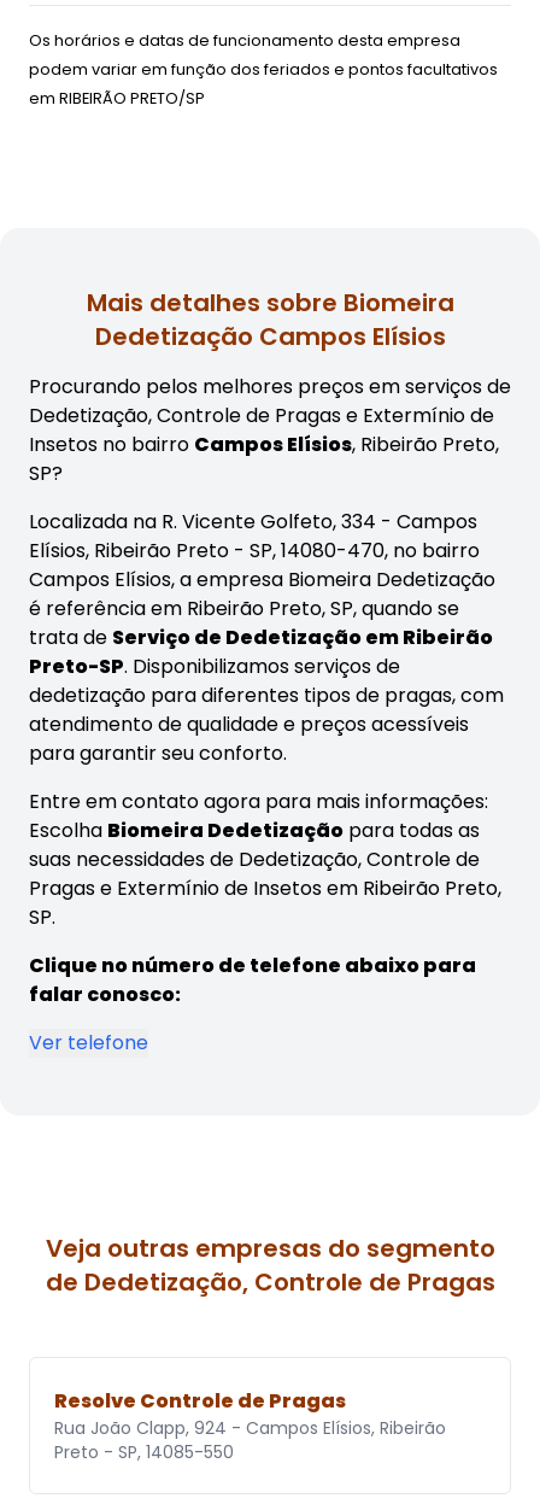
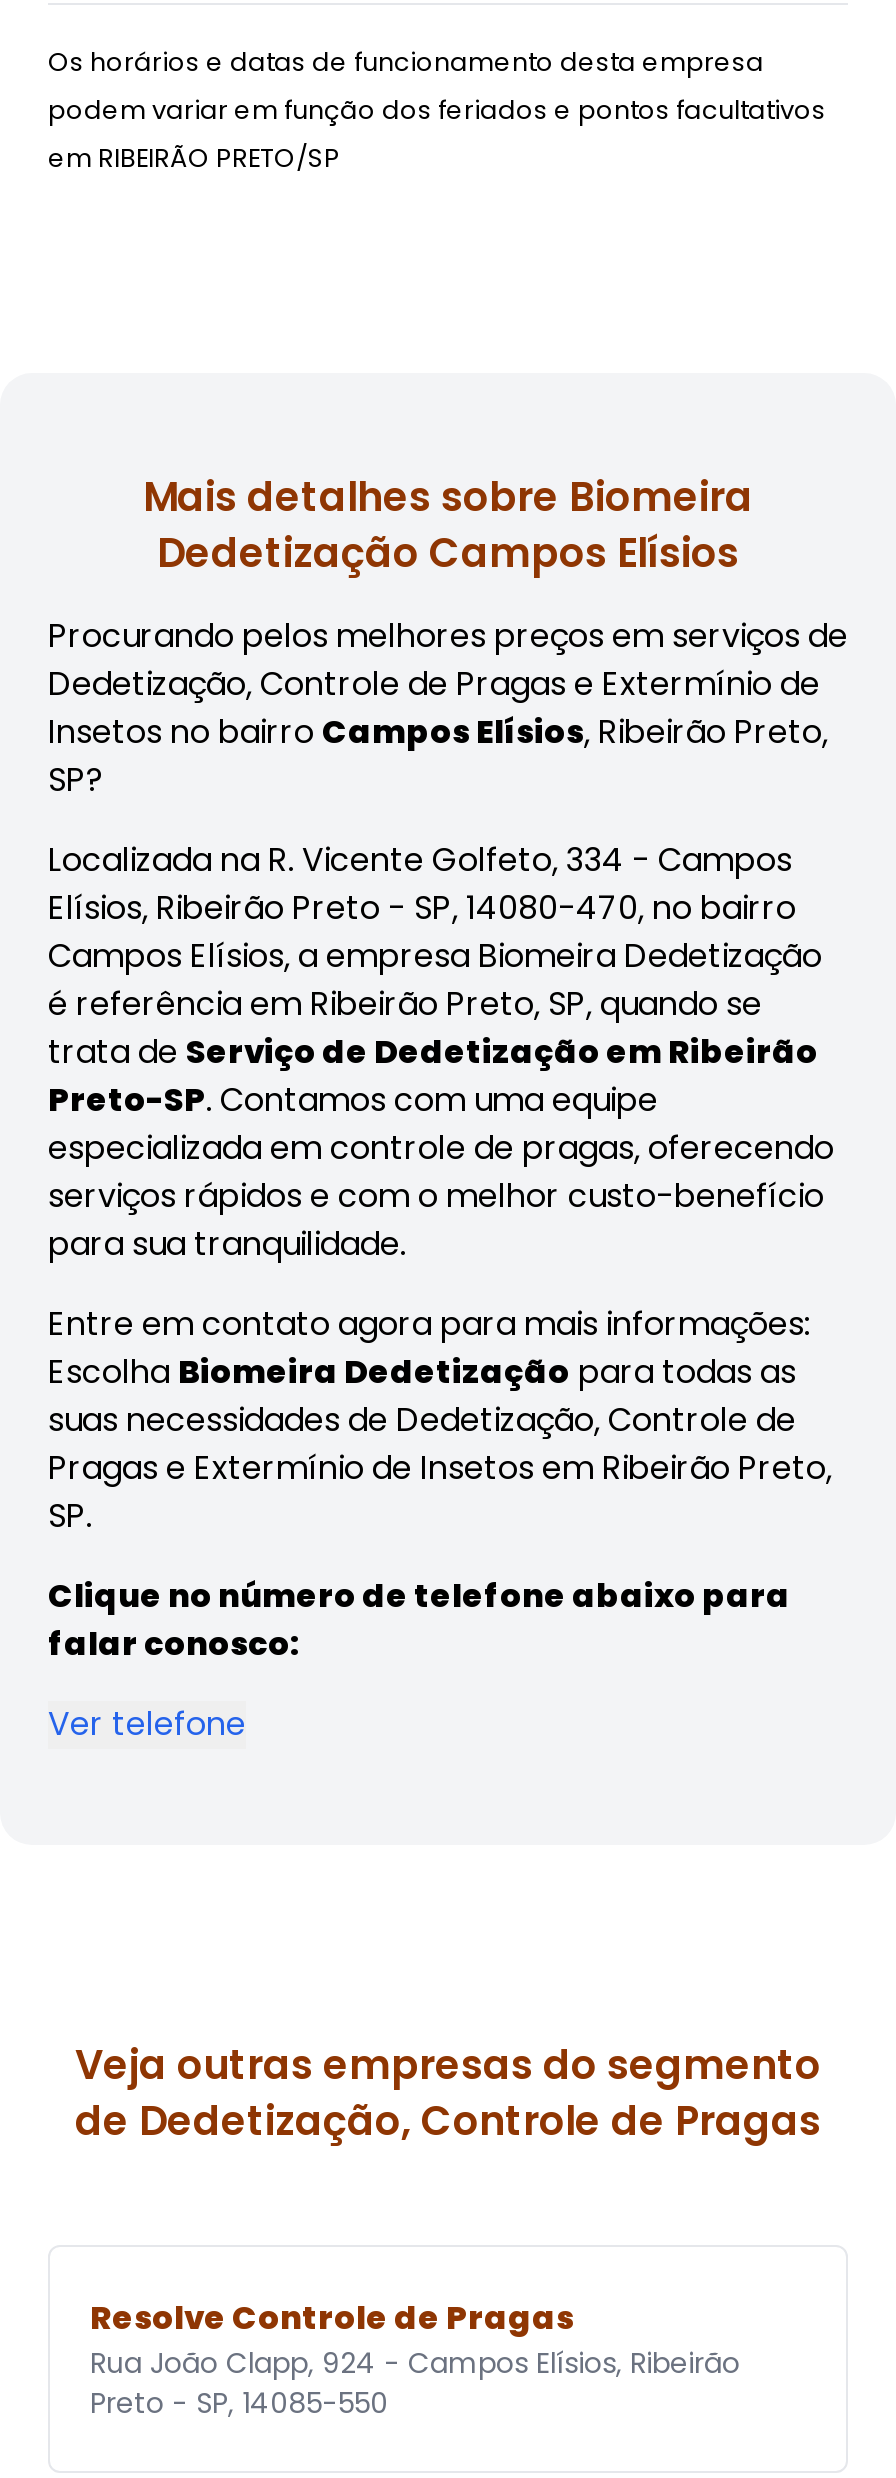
- Preto-SP. Disponibilizamos serviços de
- dedetização para diferentes tipos de pragas, com
- atendimento de qualidade e preços acessíveis
- para garantir seu conforto.
+ Preto-SP. Contamos com uma equipe
+ especializada em controle de pragas, oferecendo
+ serviços rápidos e com o melhor custo-benefício
+ para sua tranquilidade.
